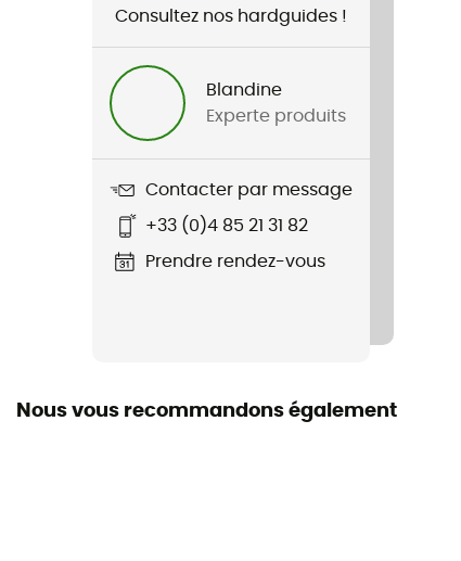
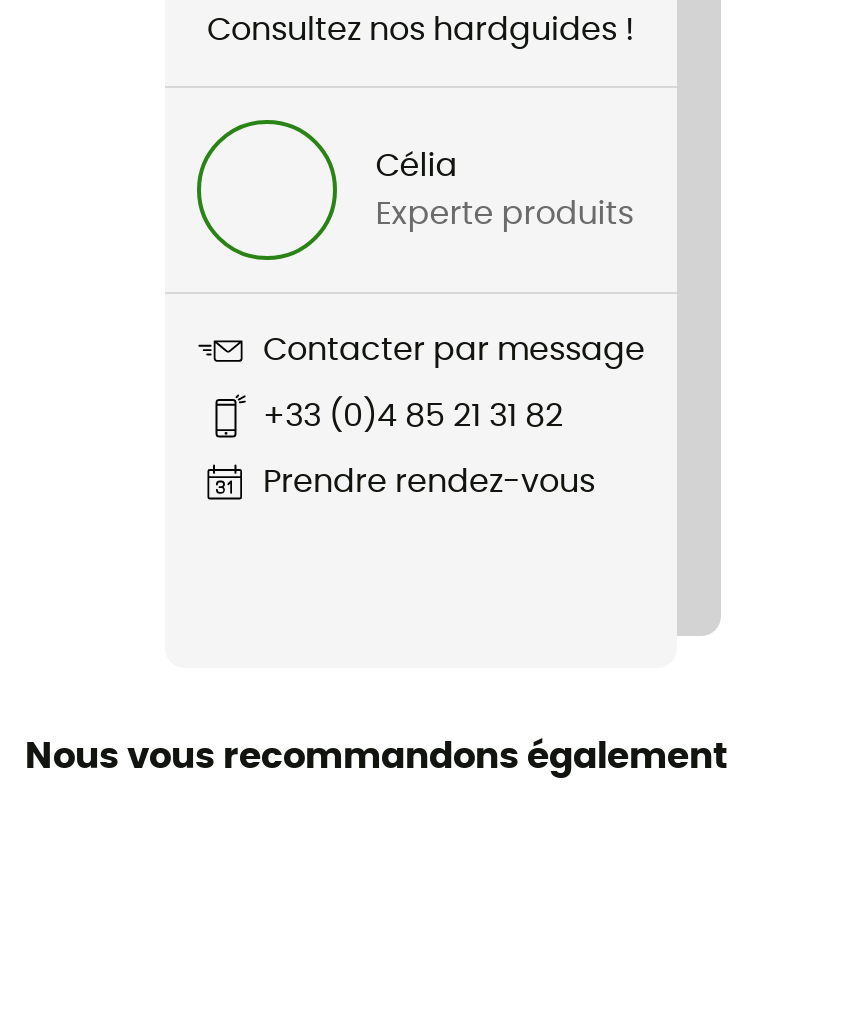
- Blandine
+ Célia
